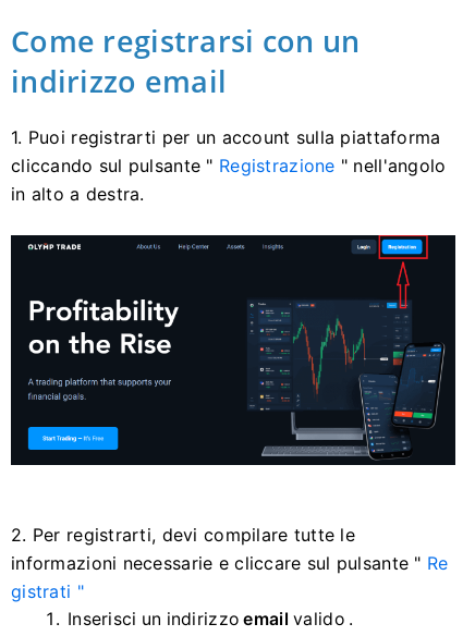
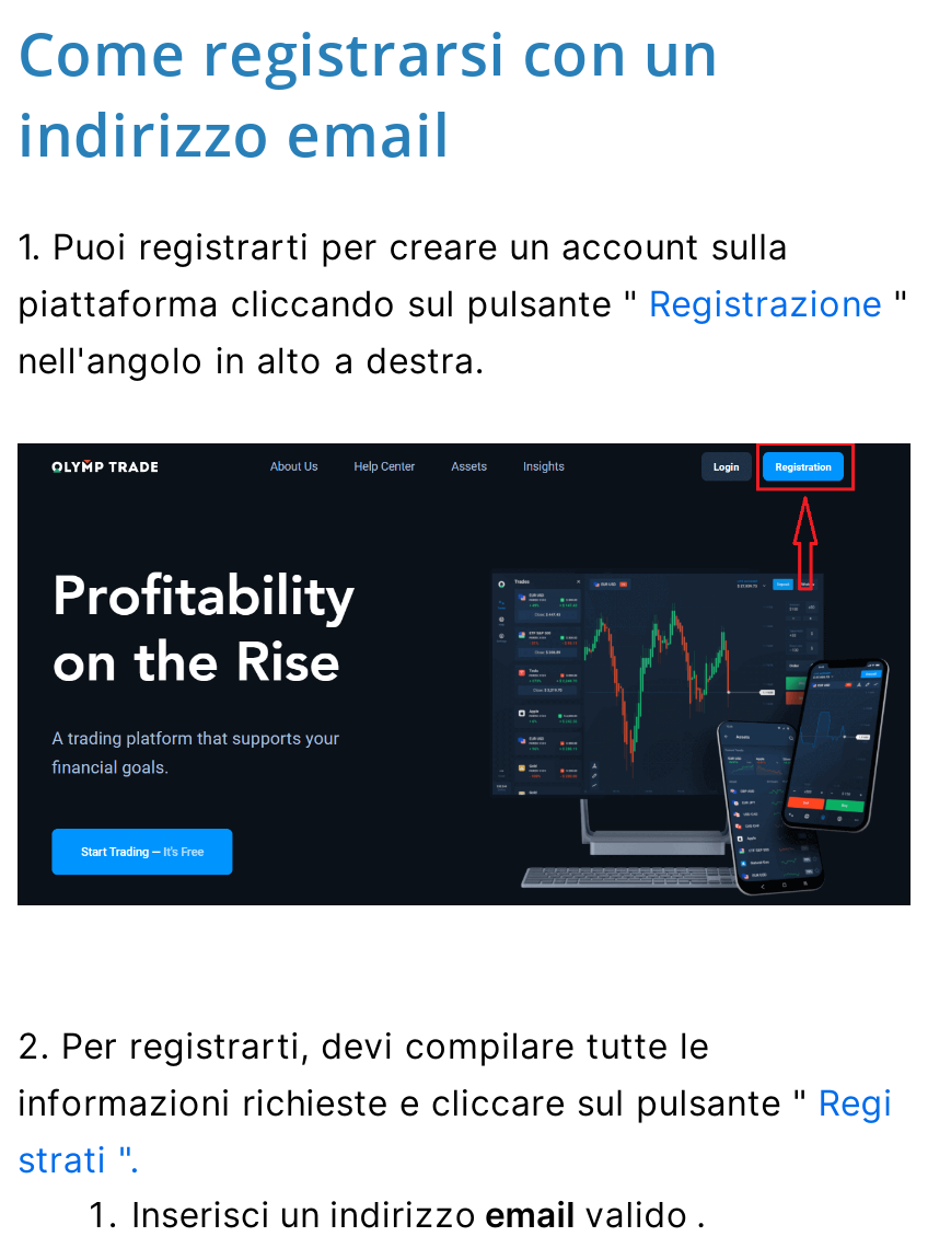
- 1. Puoi registrarti per un account sulla piattaforma
- cliccando sul pulsante " Registrazione " nell'angolo
- in alto a destra.
+ 1. Puoi registrarti per creare un account sulla
+ piattaforma cliccando sul pulsante " Registrazione "
+ nell'angolo in alto a destra.

- informazioni necessarie e cliccare sul pulsante " Re
- gistrati "
+ informazioni richieste e cliccare sul pulsante " Regi
+ strati ".
